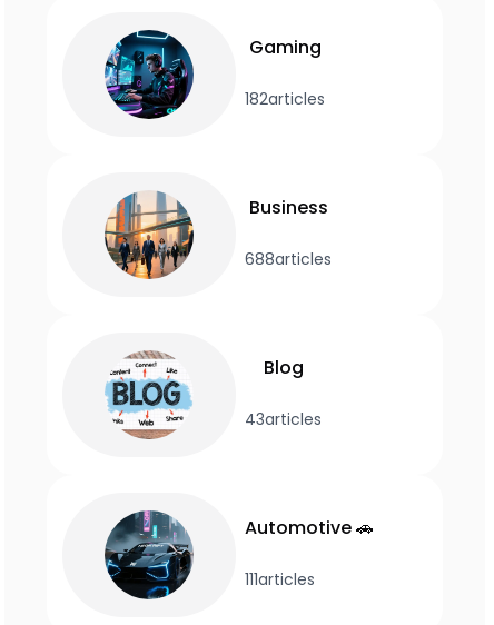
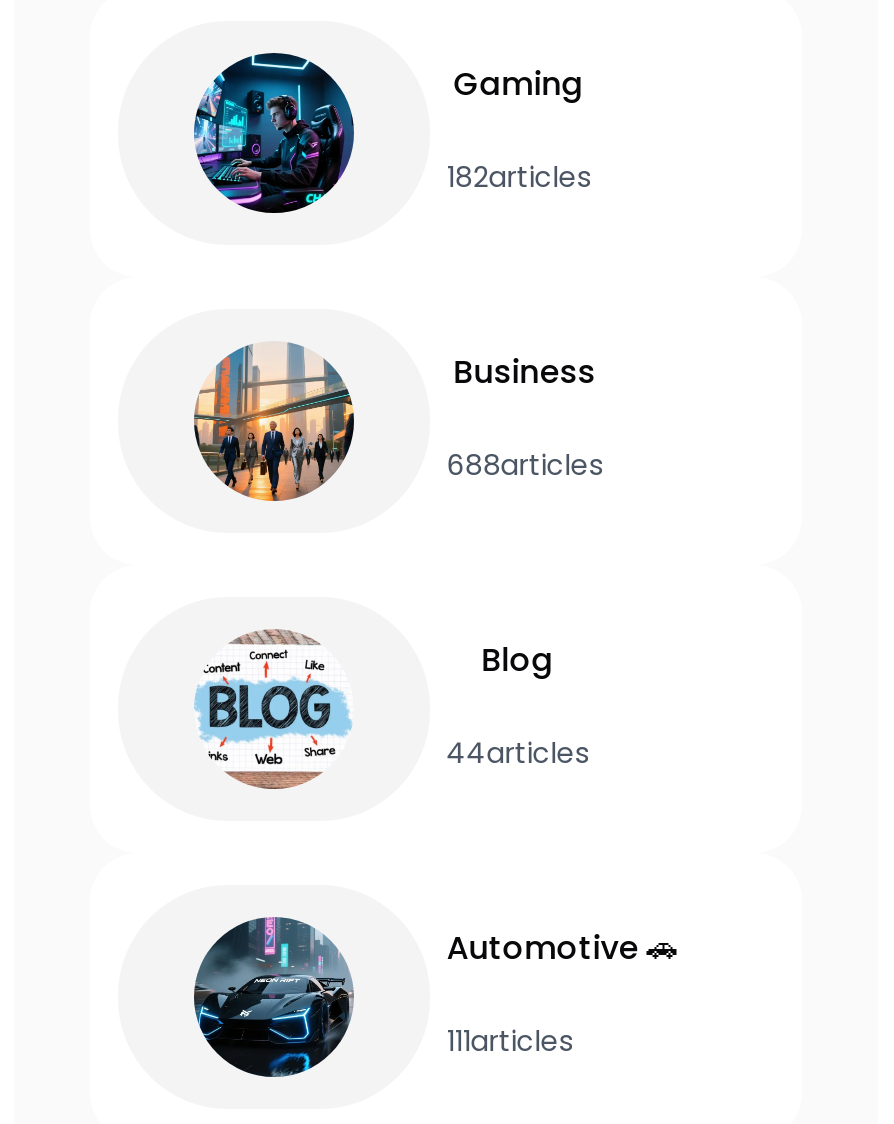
- 43articles
+ 44articles
